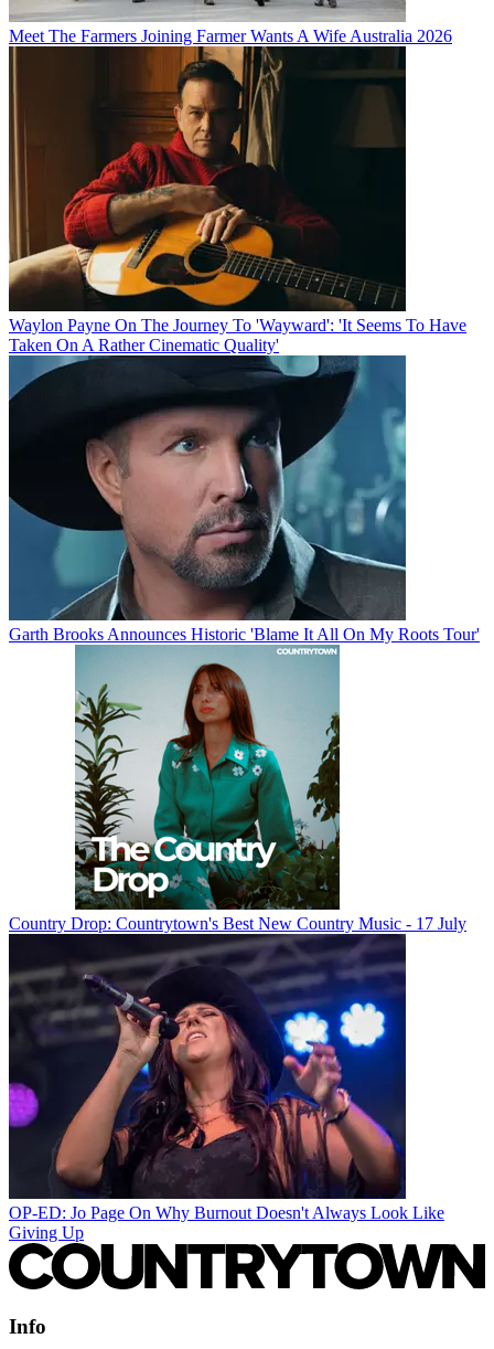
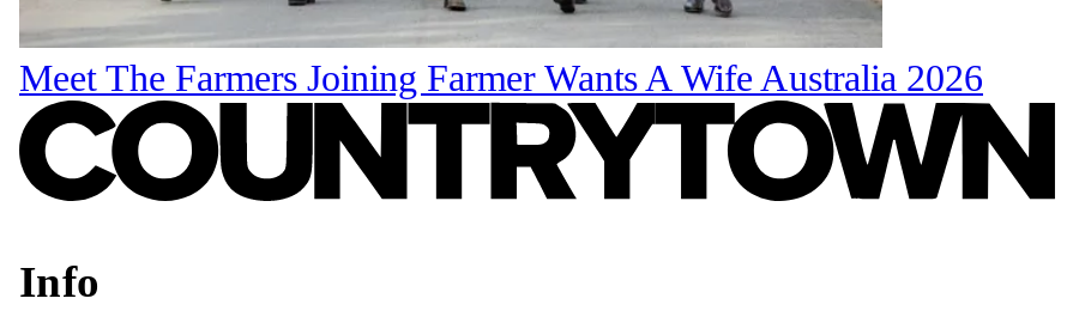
- [image]
- Waylon Payne On The Journey To 'Wayward': 'It Seems To Have
- Taken On A Rather Cinematic Quality'

- [image]
- Garth Brooks Announces Historic 'Blame It All On My Roots Tour'

- [image]
- Country Drop: Countrytown's Best New Country Music - 17 July

- [image]
- OP-ED: Jo Page On Why Burnout Doesn't Always Look Like
- Giving Up
